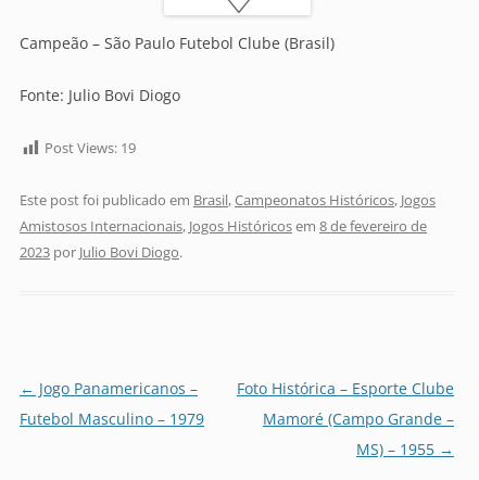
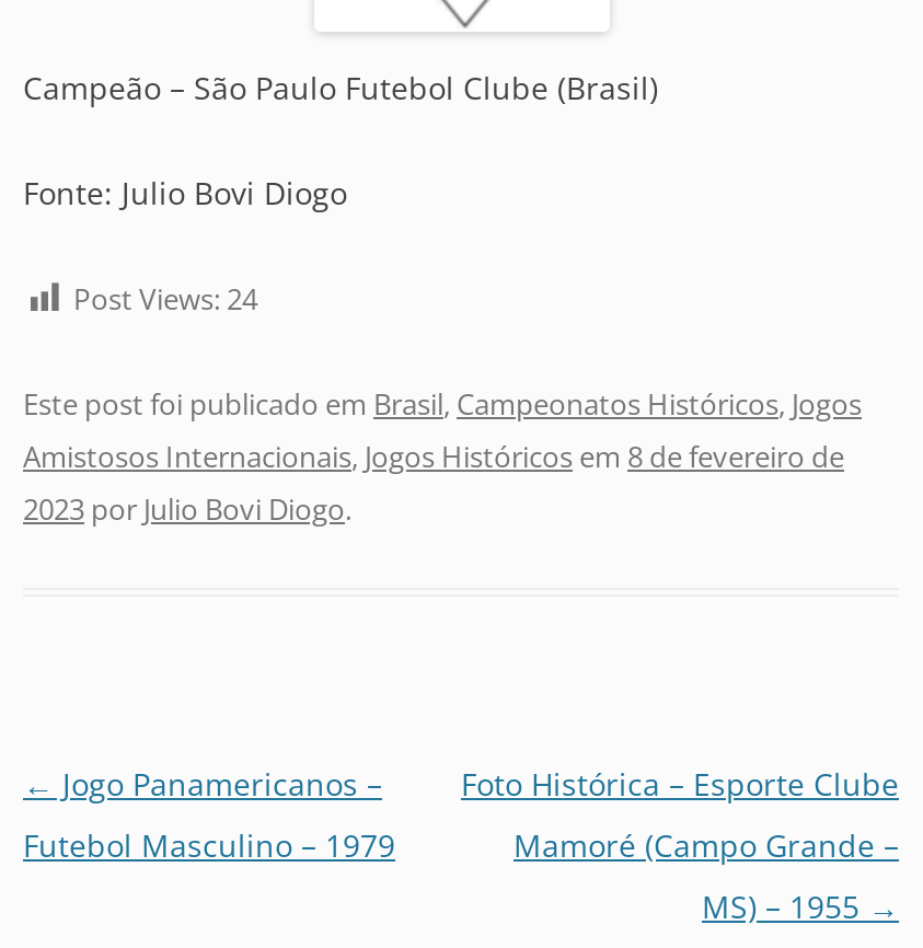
- Post Views: 19
+ Post Views: 24
